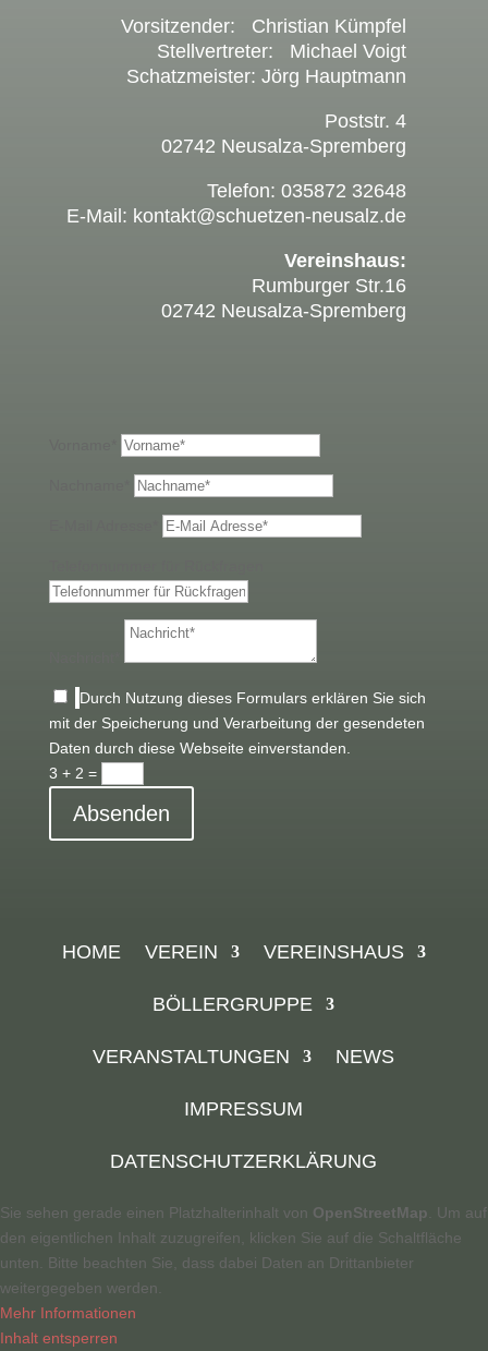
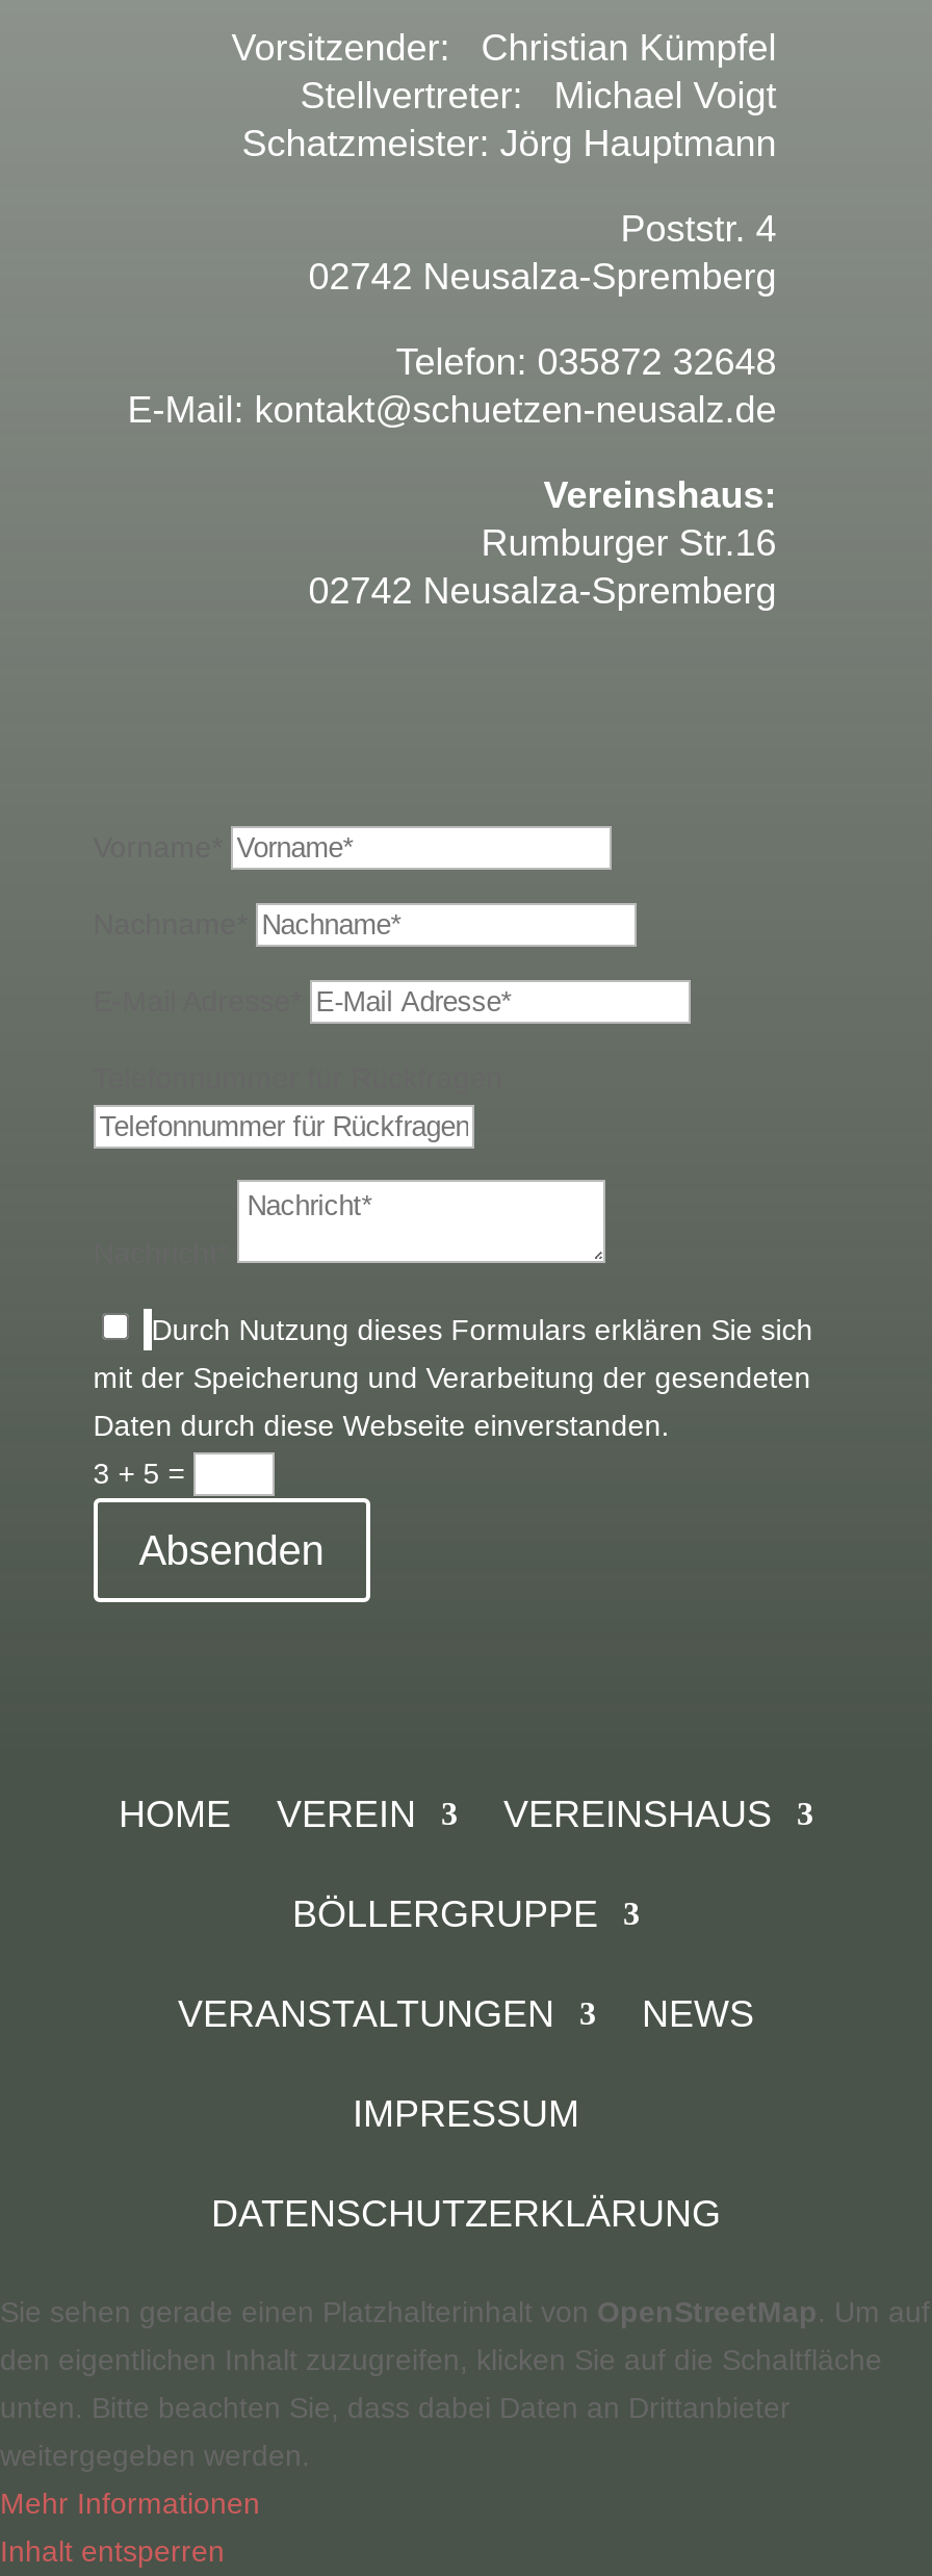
- 3 + 2 =
+ 3 + 5 =
